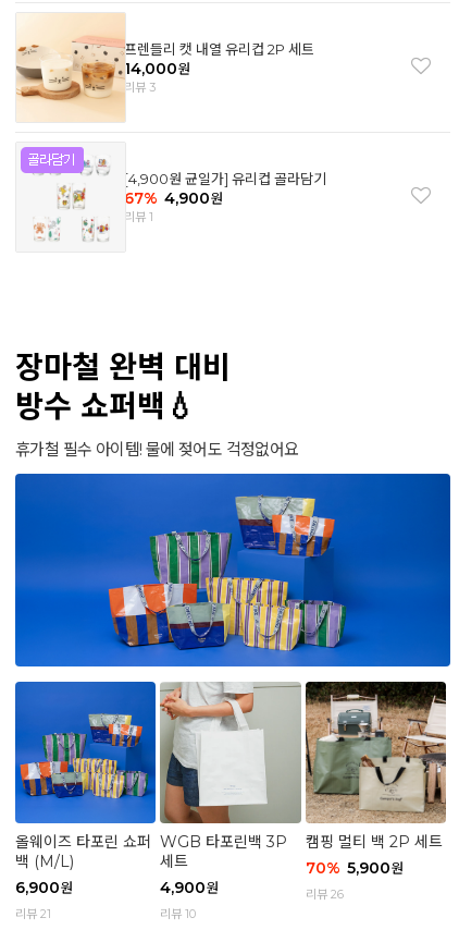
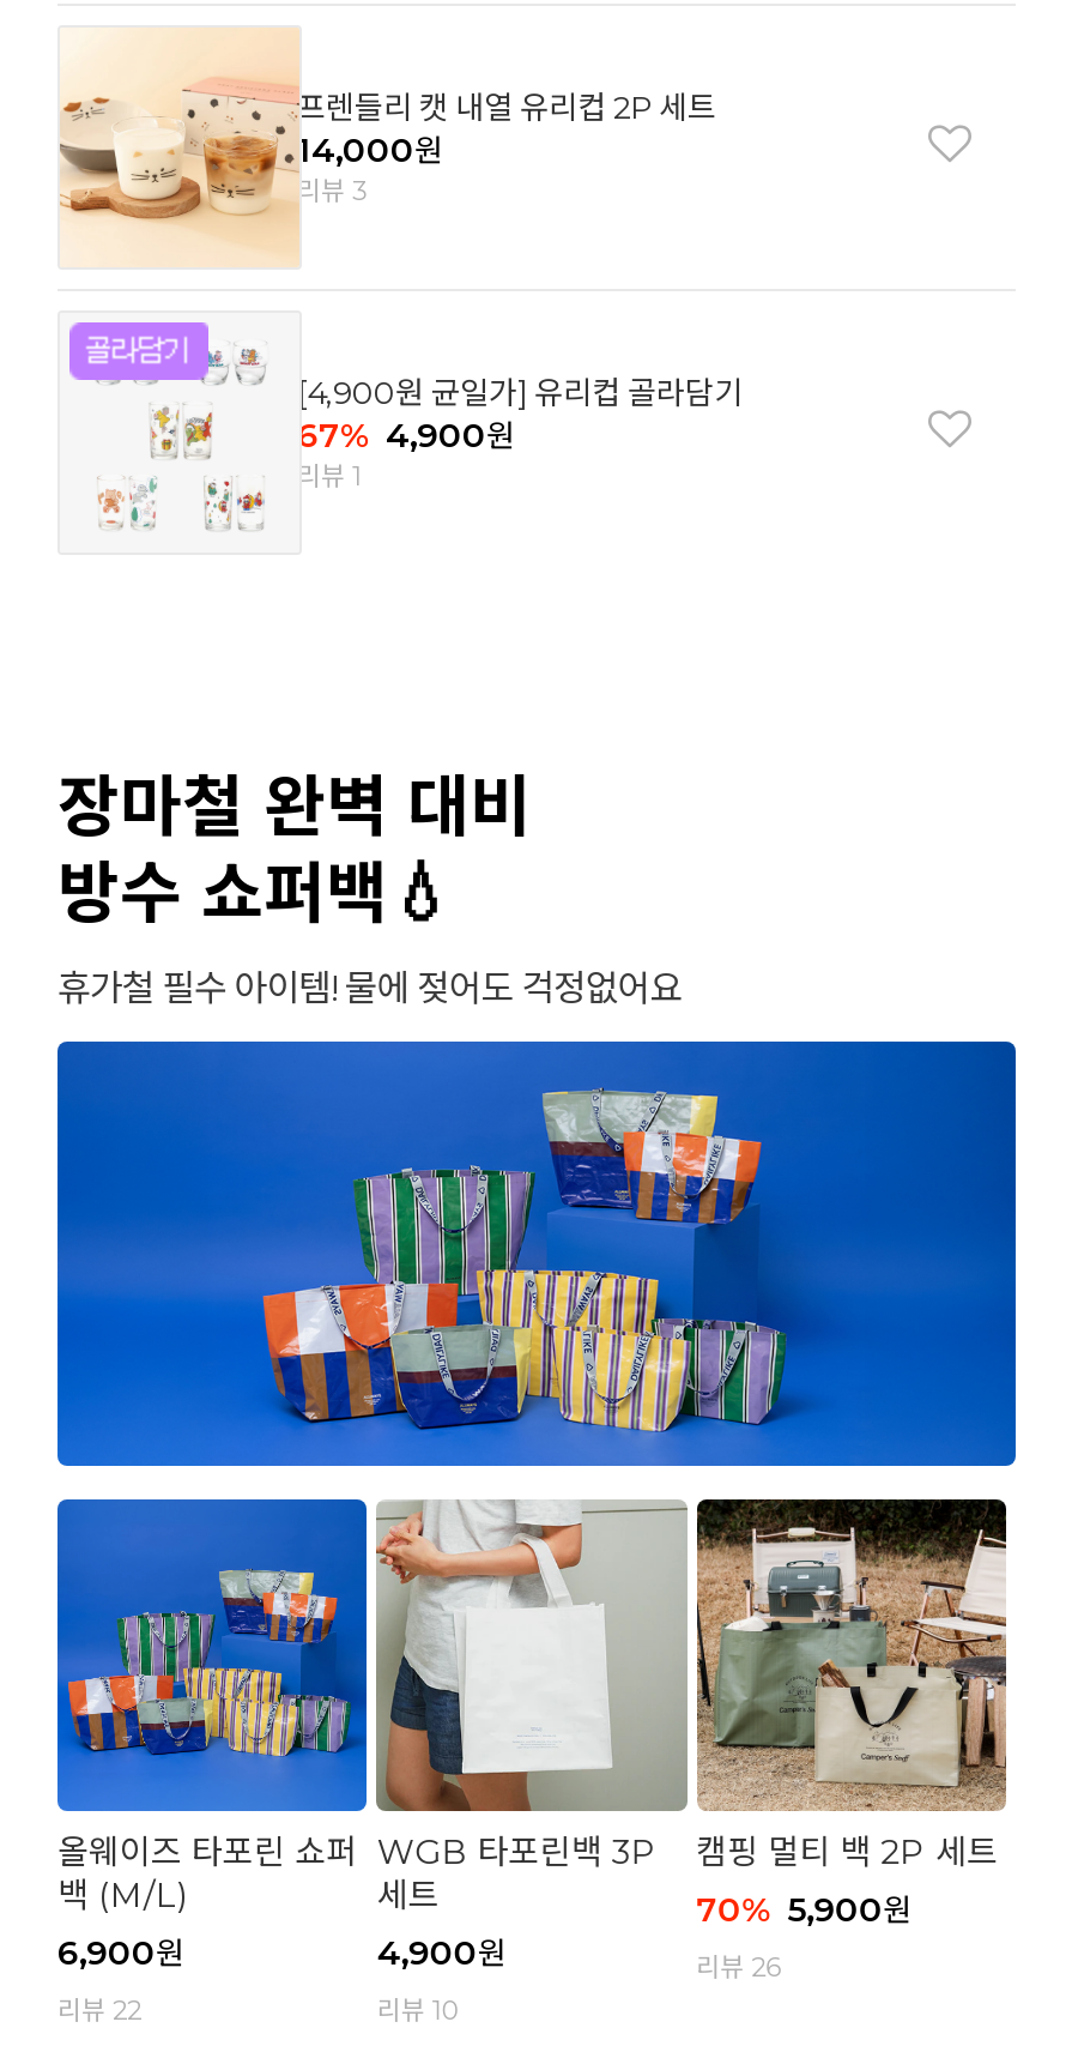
- 리뷰 21
+ 리뷰 22
